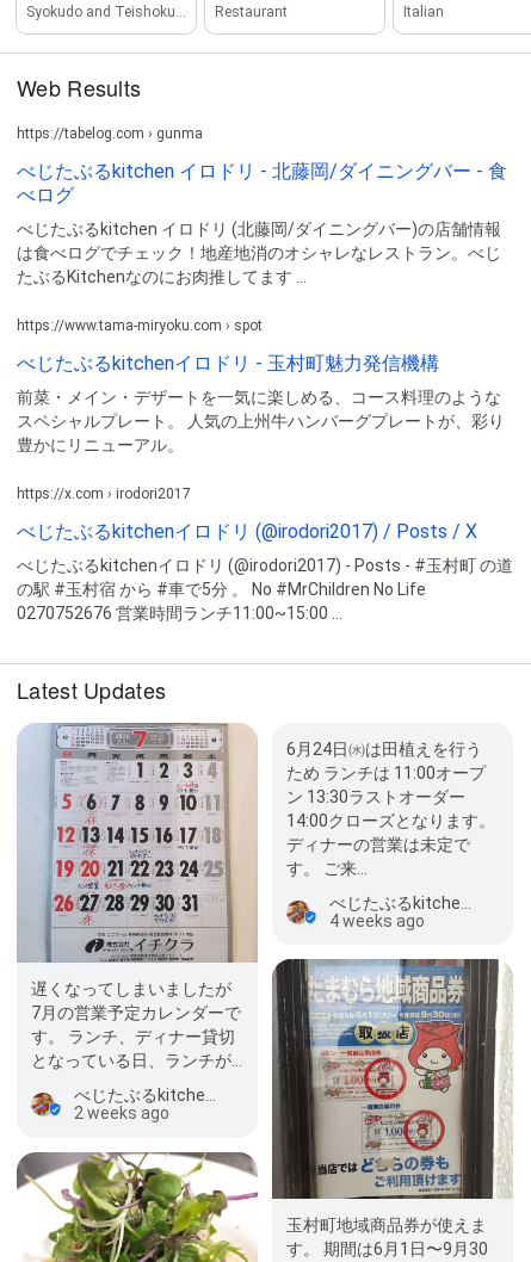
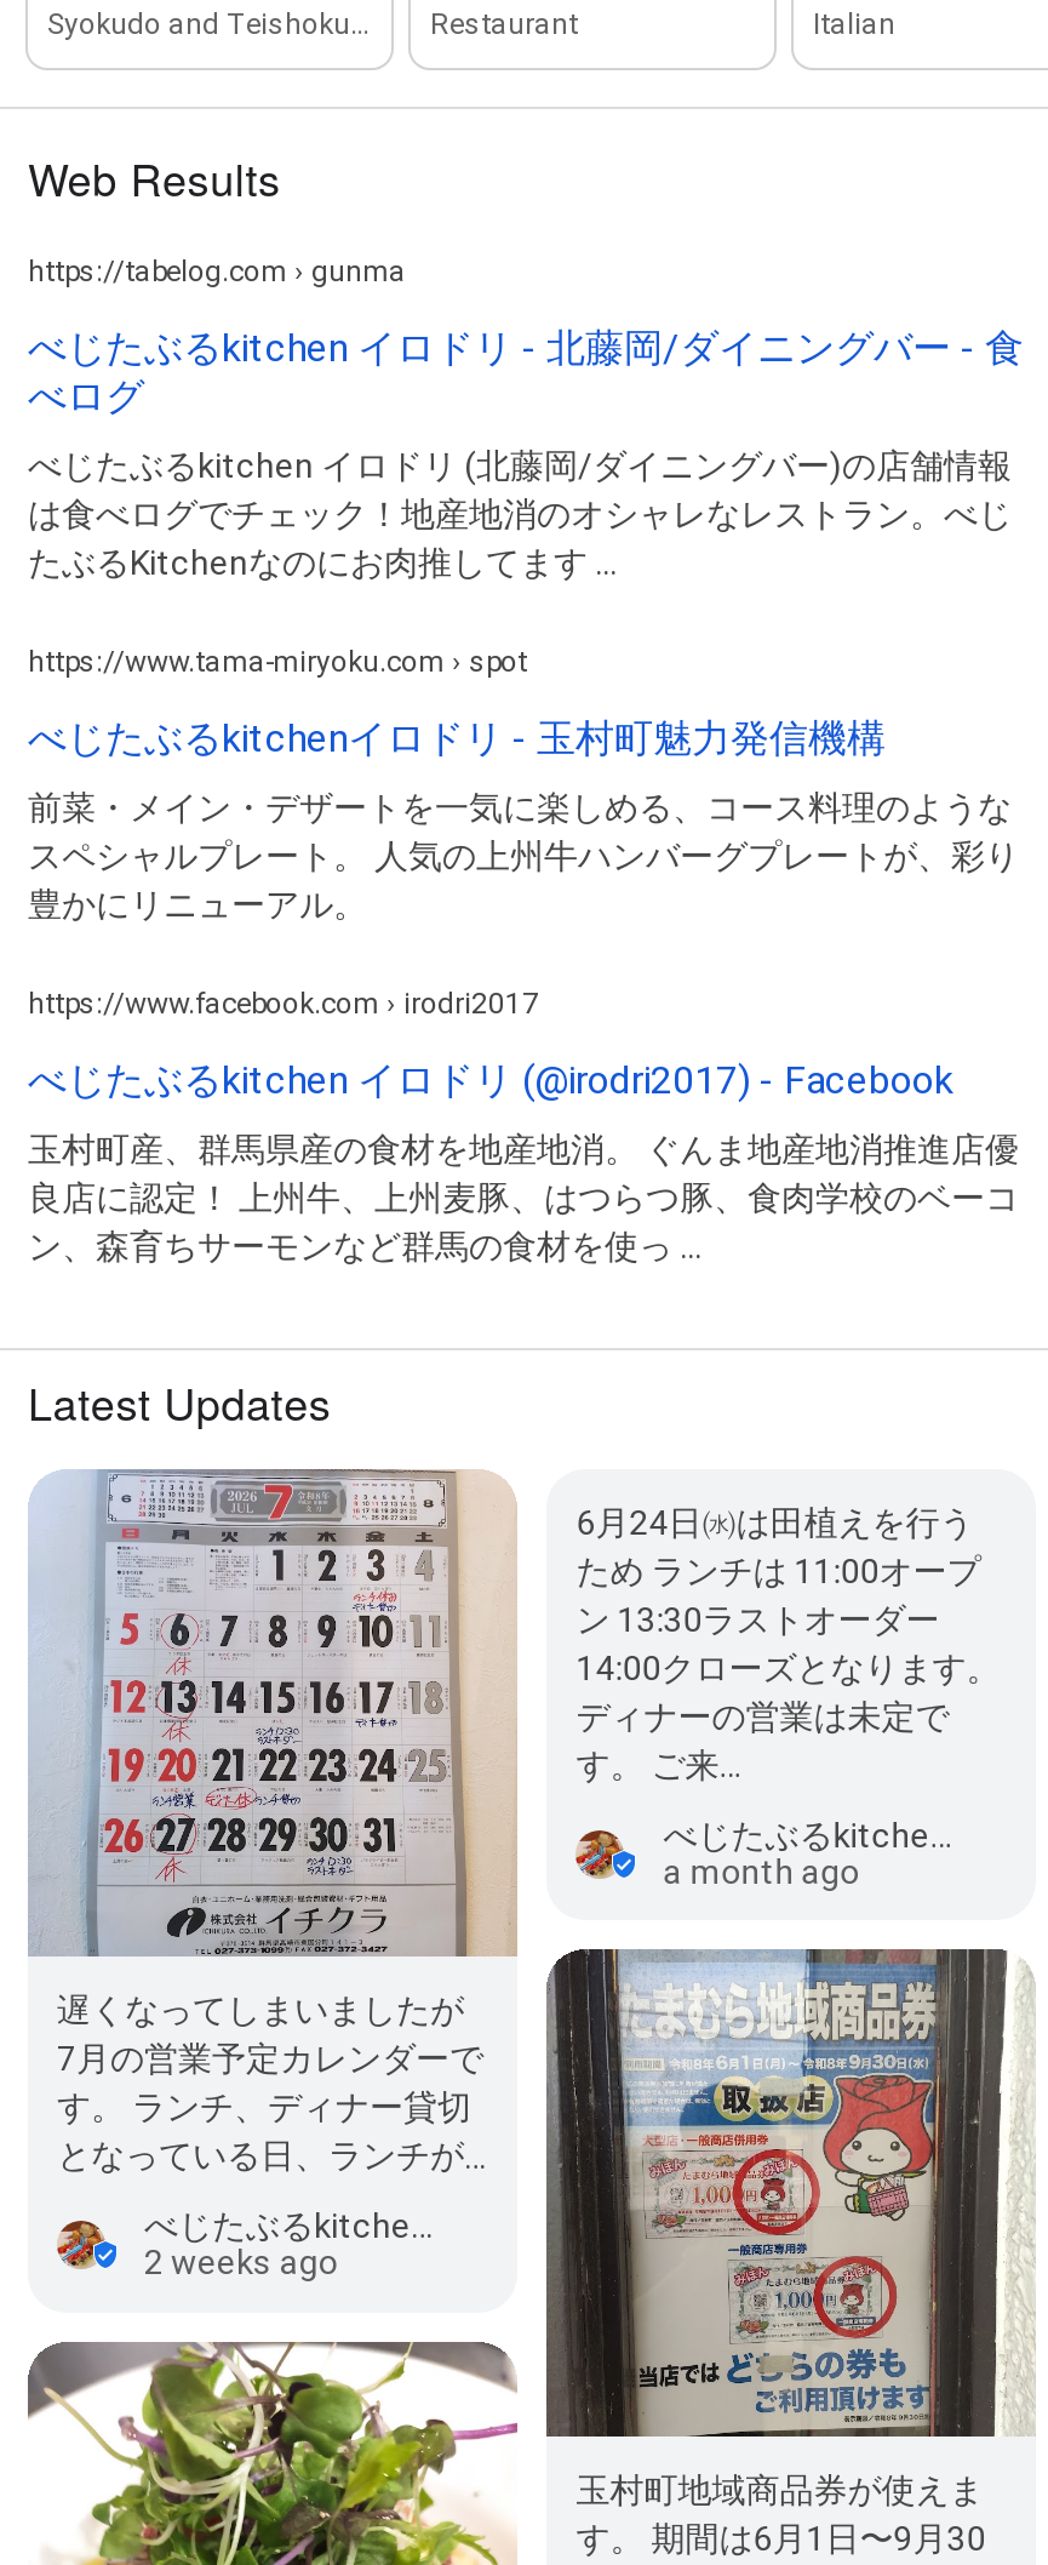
- https://x.com › irodori2017
+ https://www.facebook.com › irodri2017

- べじたぶるkitchenイロドリ (@irodori2017) / Posts / X
+ べじたぶるkitchen イロドリ (@irodri2017) - Facebook

- べじたぶるkitchenイロドリ (@irodori2017) - Posts - #玉村町 の道
- の駅 #玉村宿 から #車で5分 。 No #MrChildren No Life
- 0270752676 営業時間ランチ11:00~15:00 ...
+ 玉村町産、群馬県産の食材を地産地消。 ぐんま地産地消推進店優
+ 良店に認定！ 上州牛、上州麦豚、はつらつ豚、食肉学校のベーコ
+ ン、森育ちサーモンなど群馬の食材を使っ ...

- 4 weeks ago
+ a month ago
